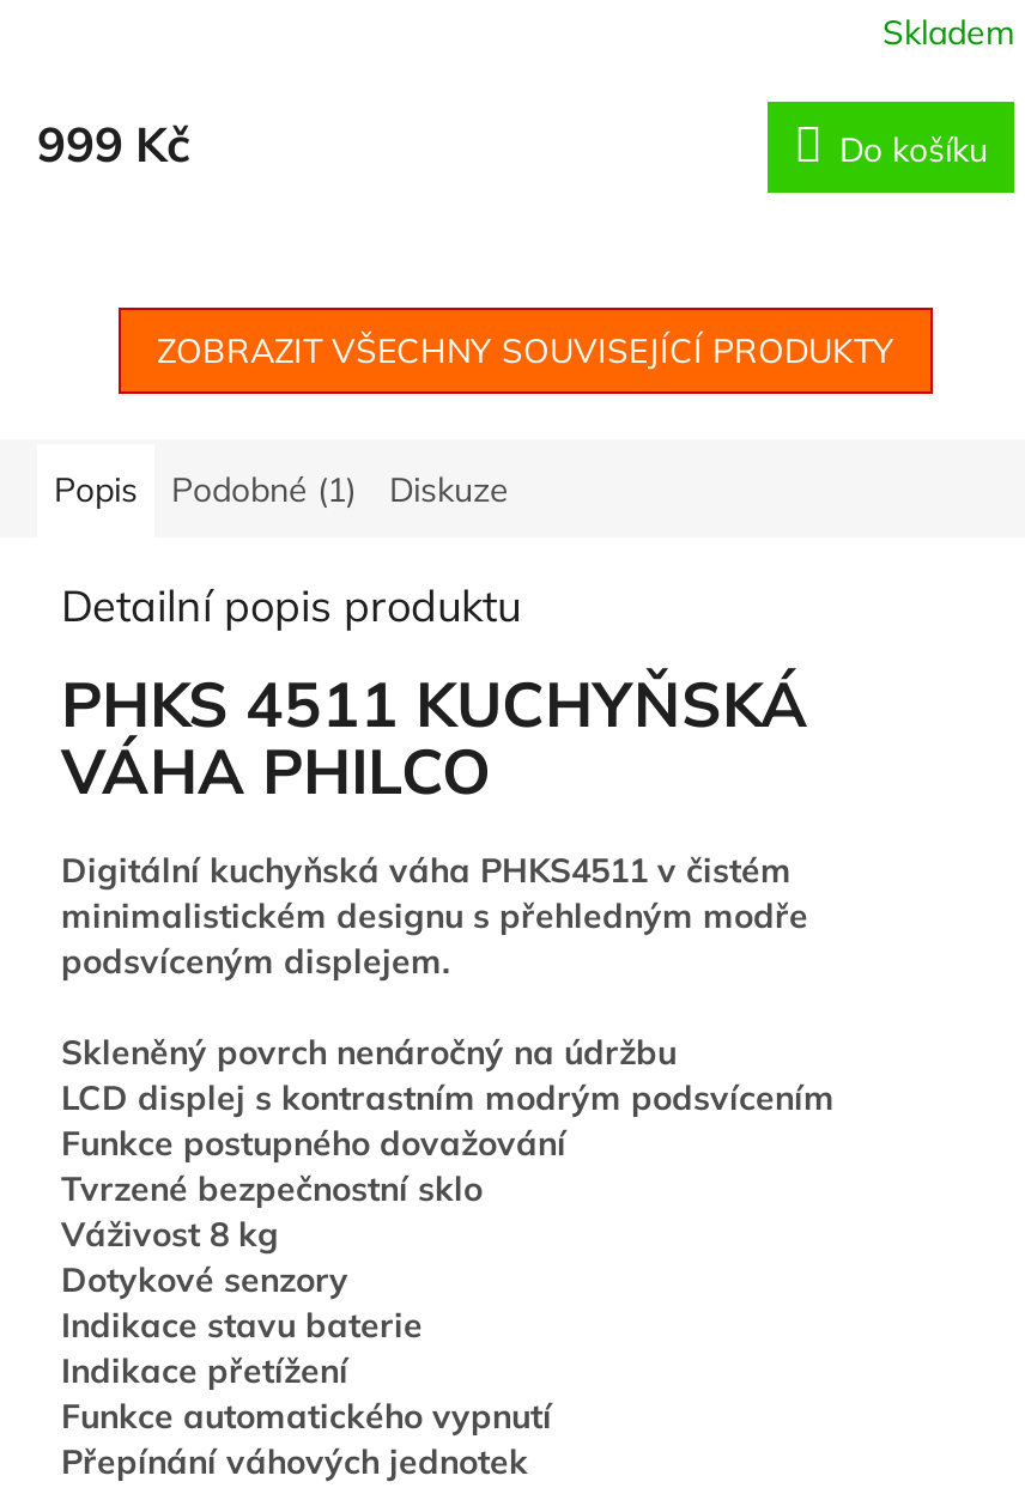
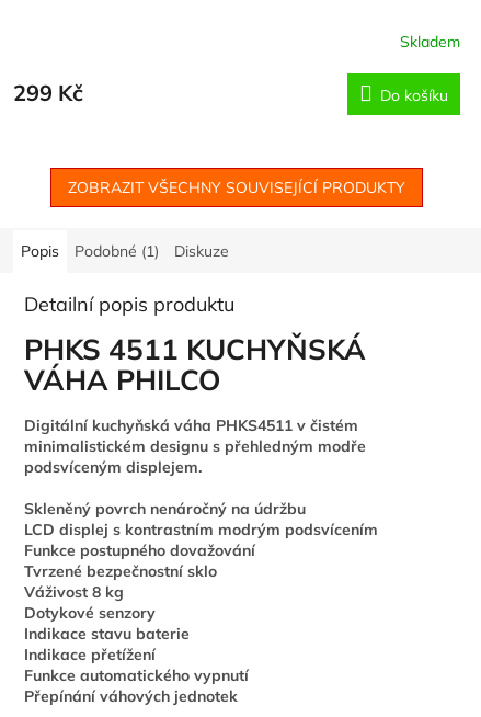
- 999 Kč
+ 299 Kč
